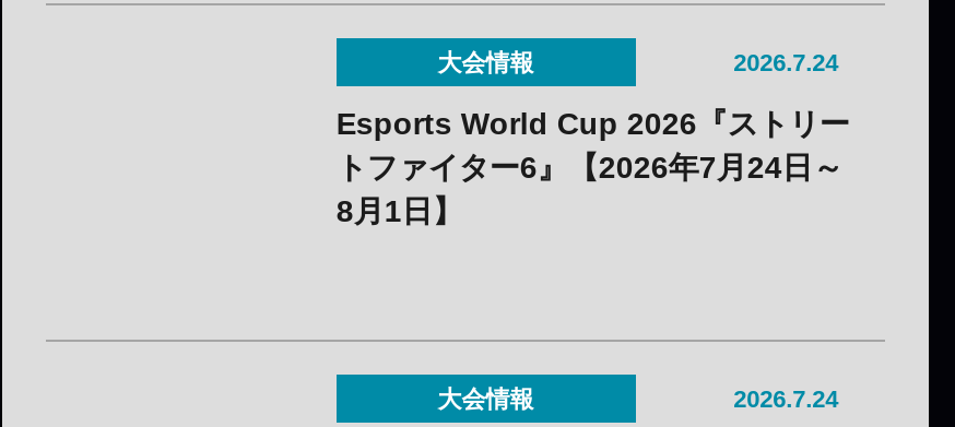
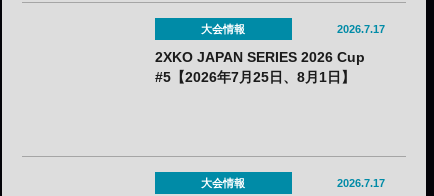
- 2026.7.24
+ 2026.7.17

- Esports World Cup 2026『ストリー
- トファイター6』【2026年7月24日～
- 8月1日】
+ 2XKO JAPAN SERIES 2026 Cup
+ #5【2026年7月25日、8月1日】

- 2026.7.24
+ 2026.7.17
